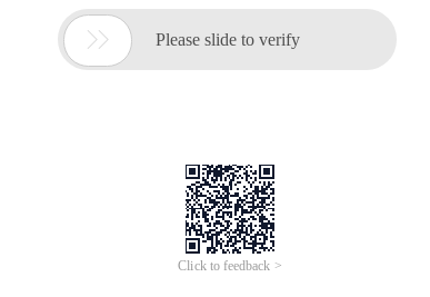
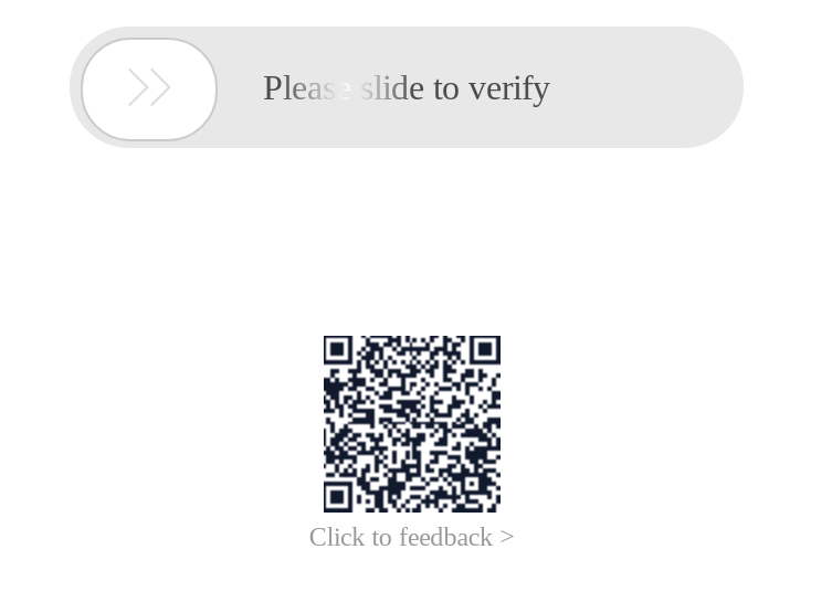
- [image]
+ [image]
